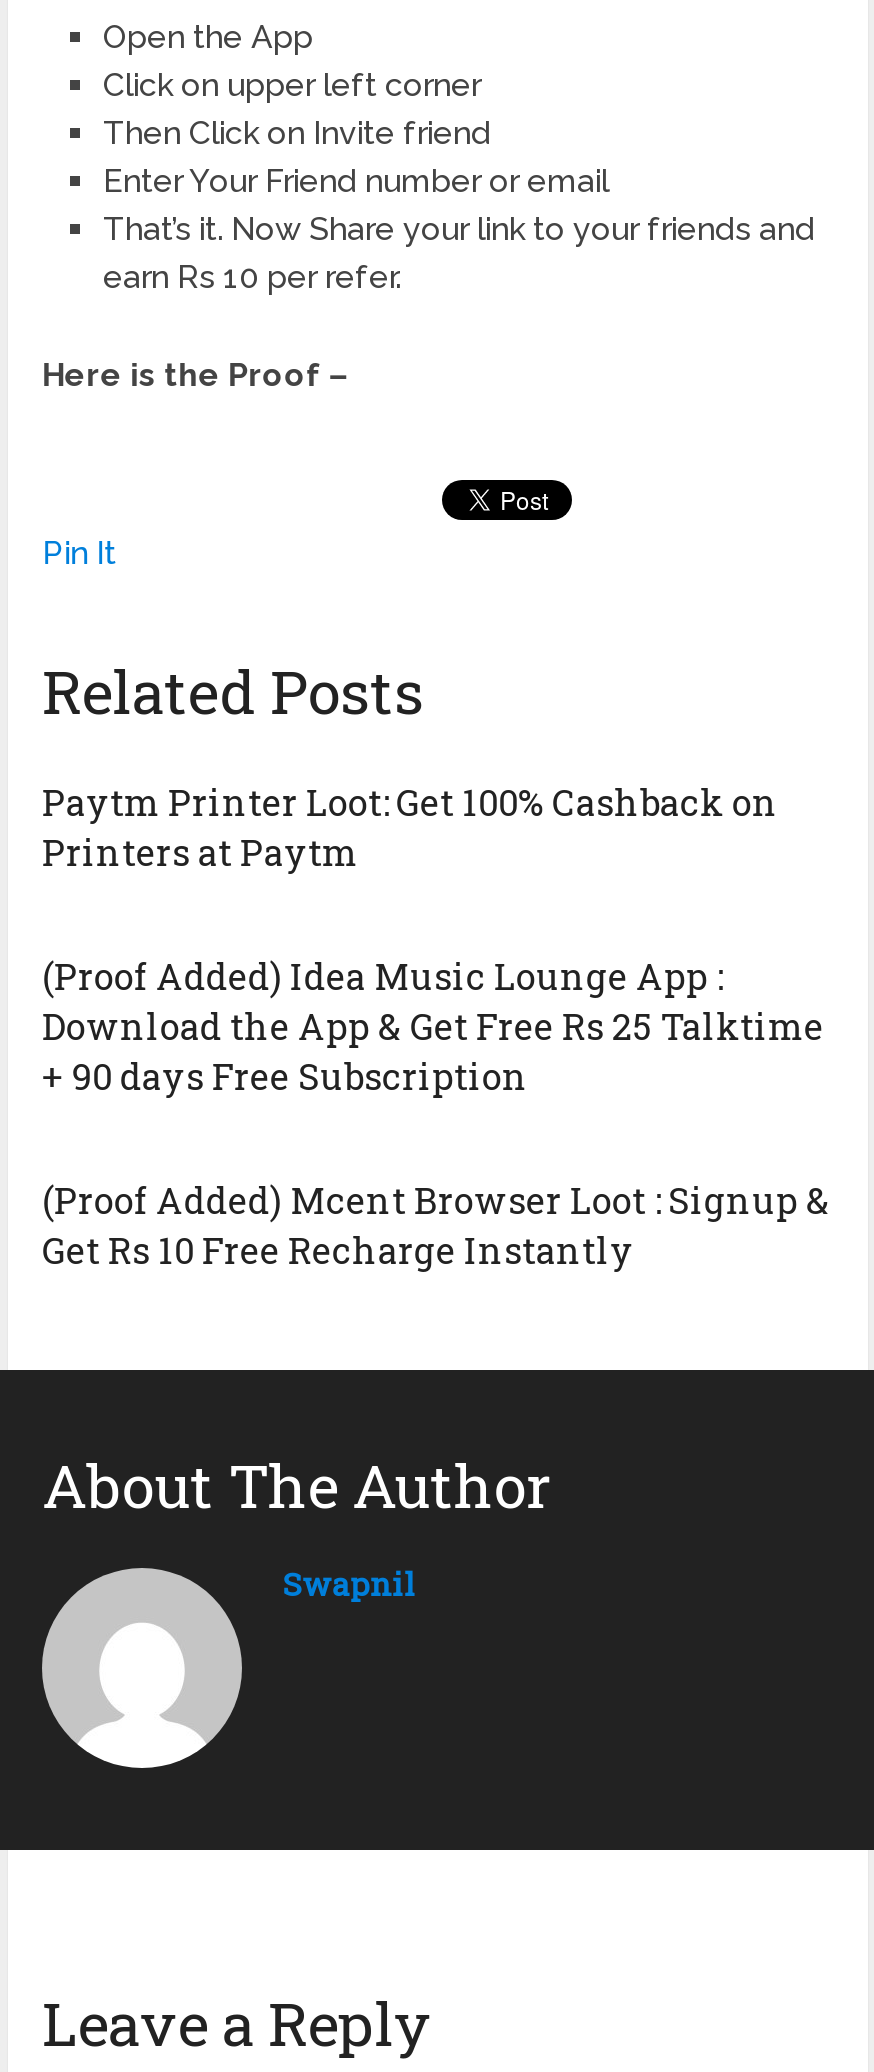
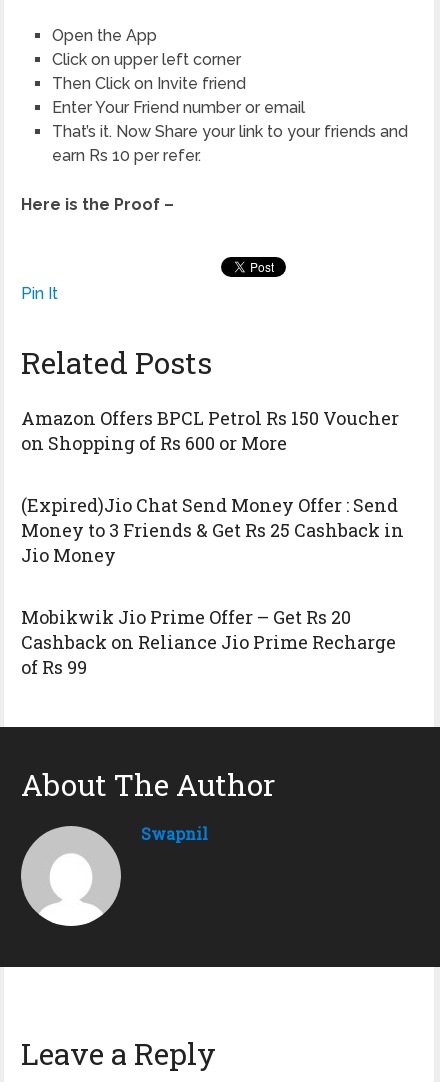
- Paytm Printer Loot: Get 100% Cashback on
- Printers at Paytm
+ Amazon Offers BPCL Petrol Rs 150 Voucher
+ on Shopping of Rs 600 or More

- (Proof Added) Idea Music Lounge App :
- Download the App & Get Free Rs 25 Talktime
- + 90 days Free Subscription
+ (Expired)Jio Chat Send Money Offer : Send
+ Money to 3 Friends & Get Rs 25 Cashback in
+ Jio Money

- (Proof Added) Mcent Browser Loot : Signup &
- Get Rs 10 Free Recharge Instantly
+ Mobikwik Jio Prime Offer – Get Rs 20
+ Cashback on Reliance Jio Prime Recharge
+ of Rs 99
